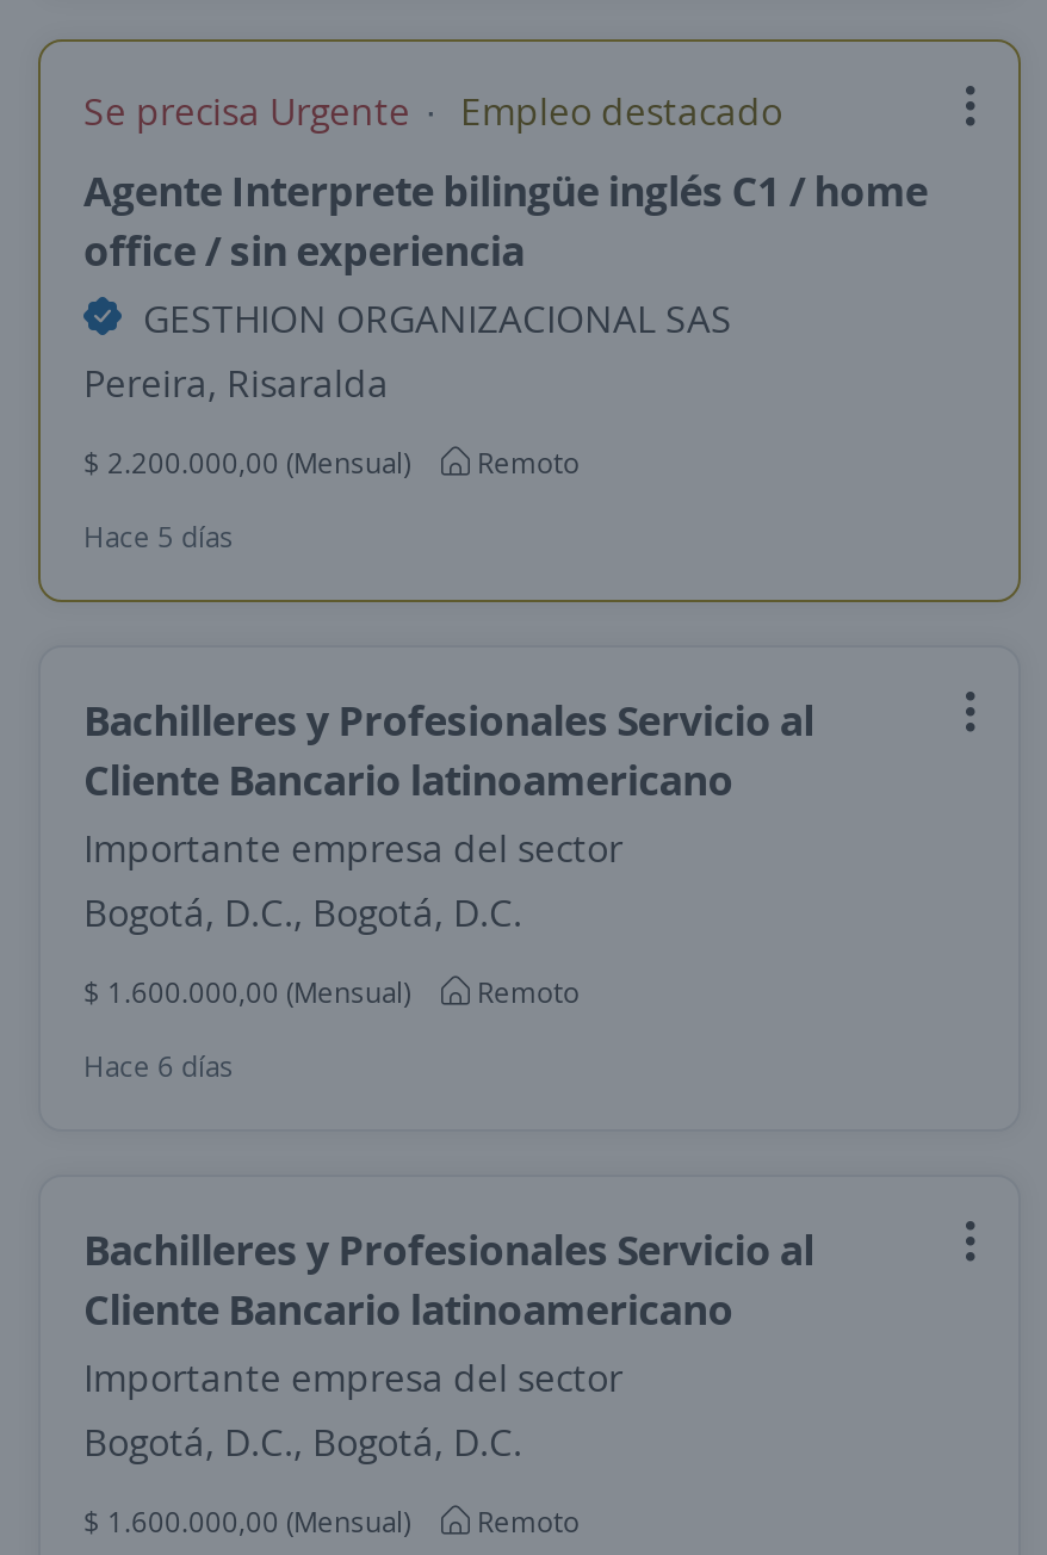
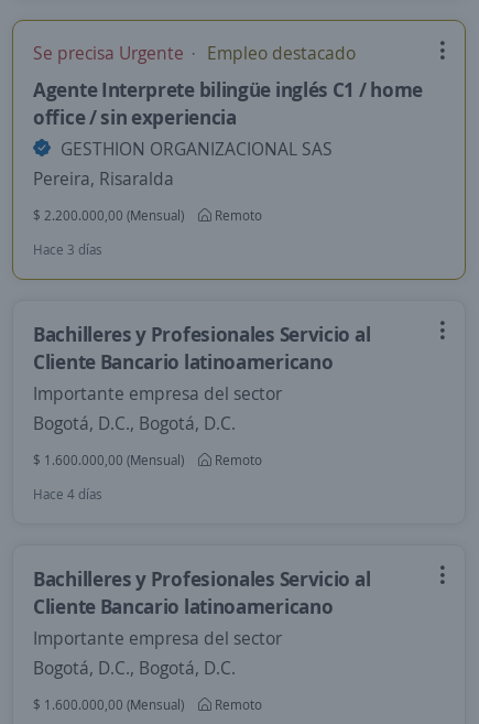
- Hace 5 días
+ Hace 3 días

- Hace 6 días
+ Hace 4 días
